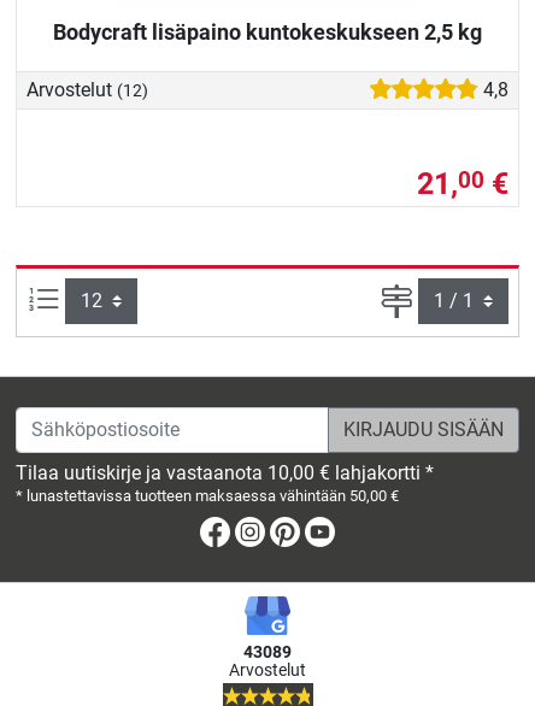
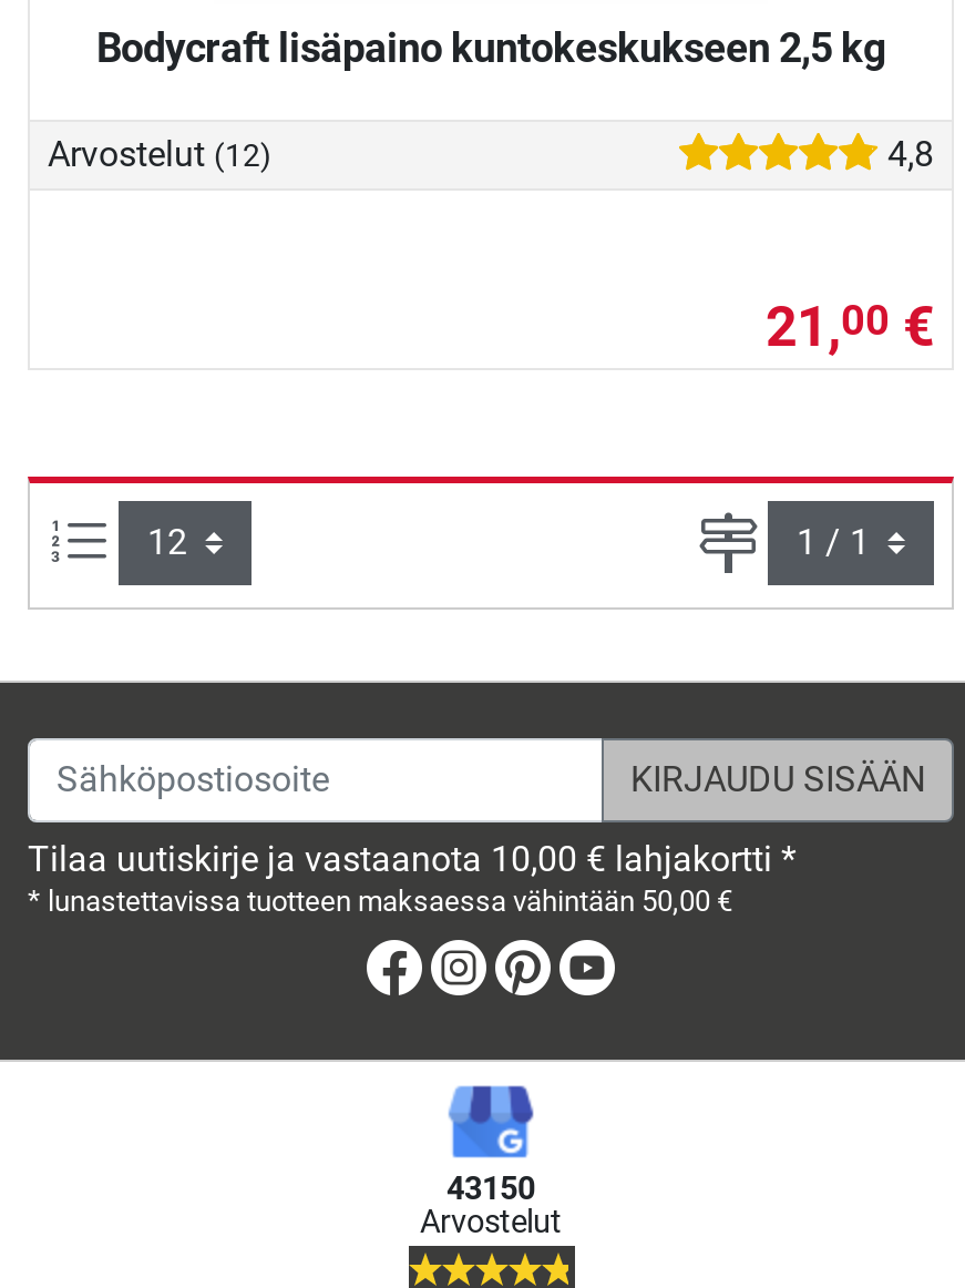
- 43089
+ 43150
